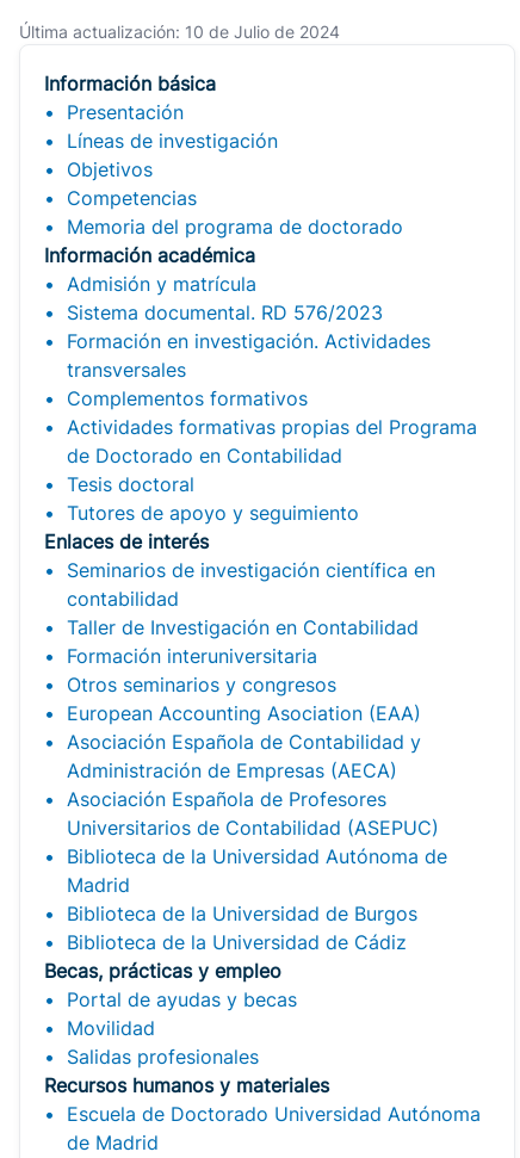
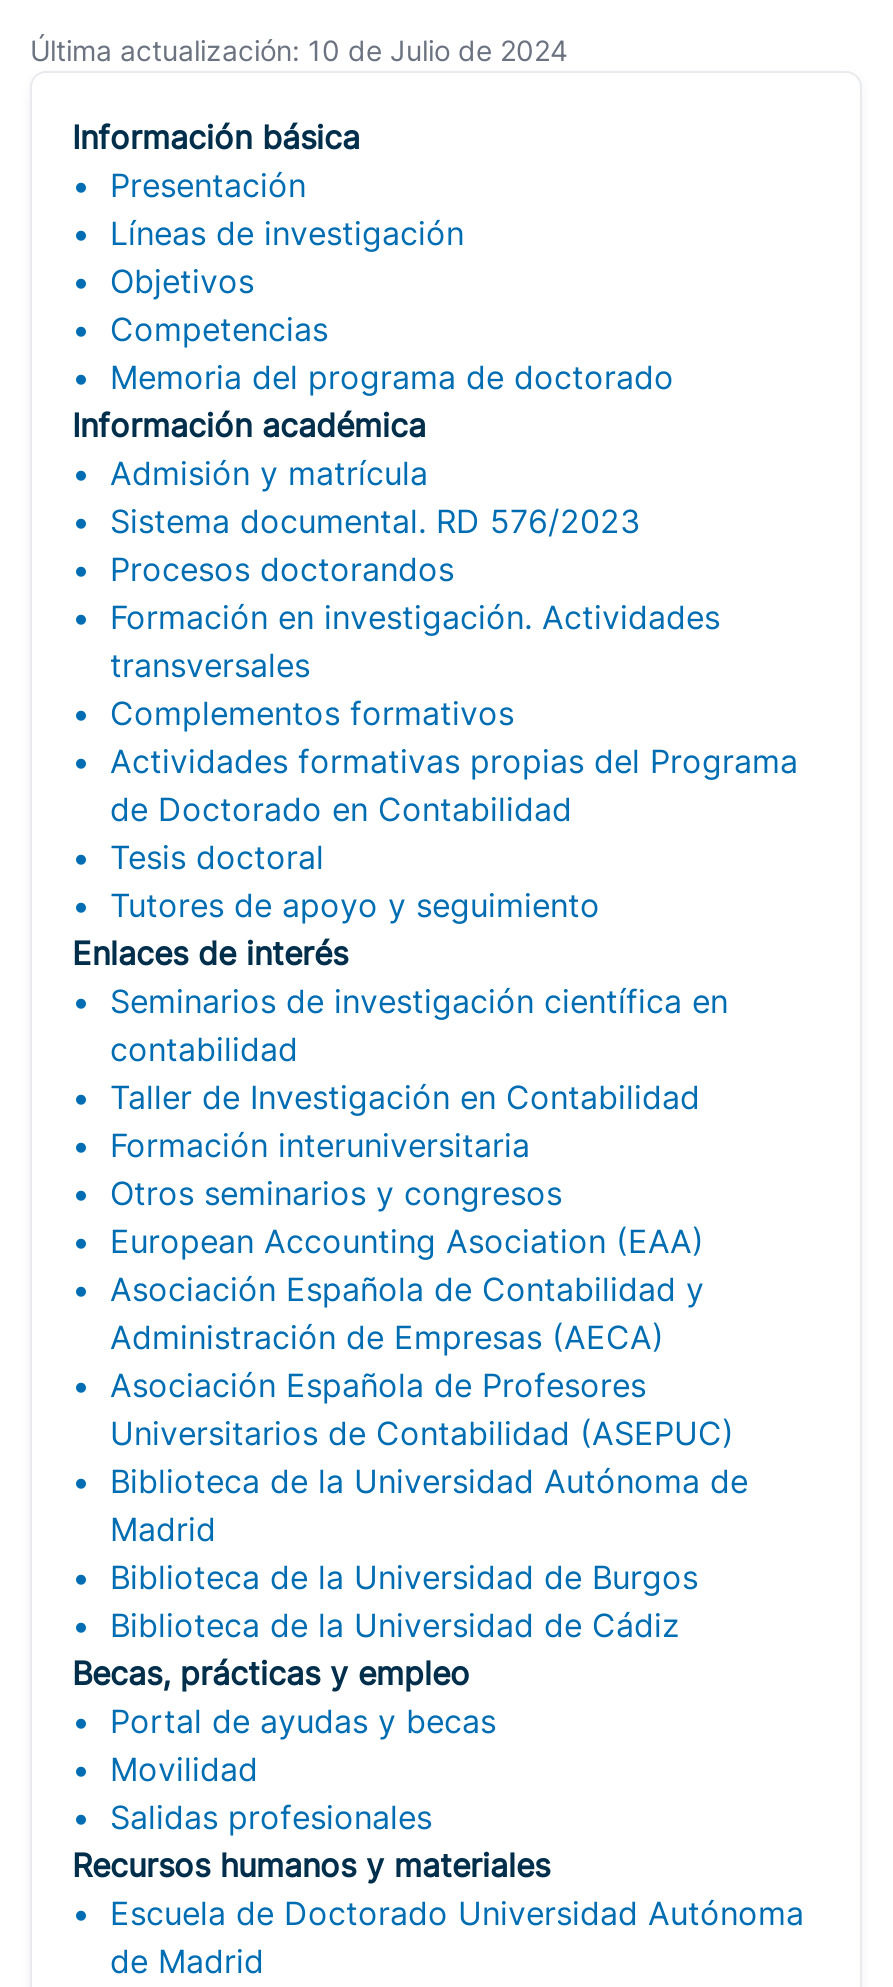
+ Procesos doctorandos
